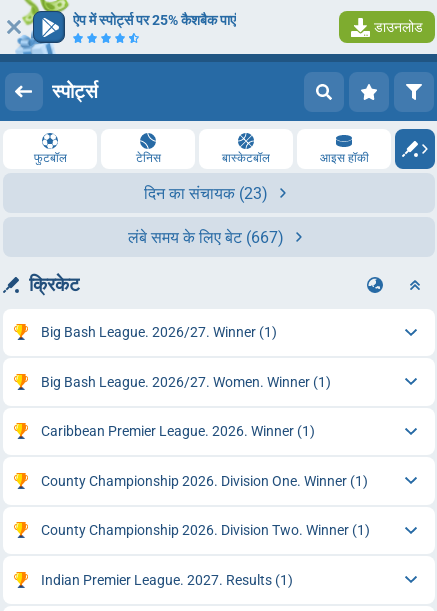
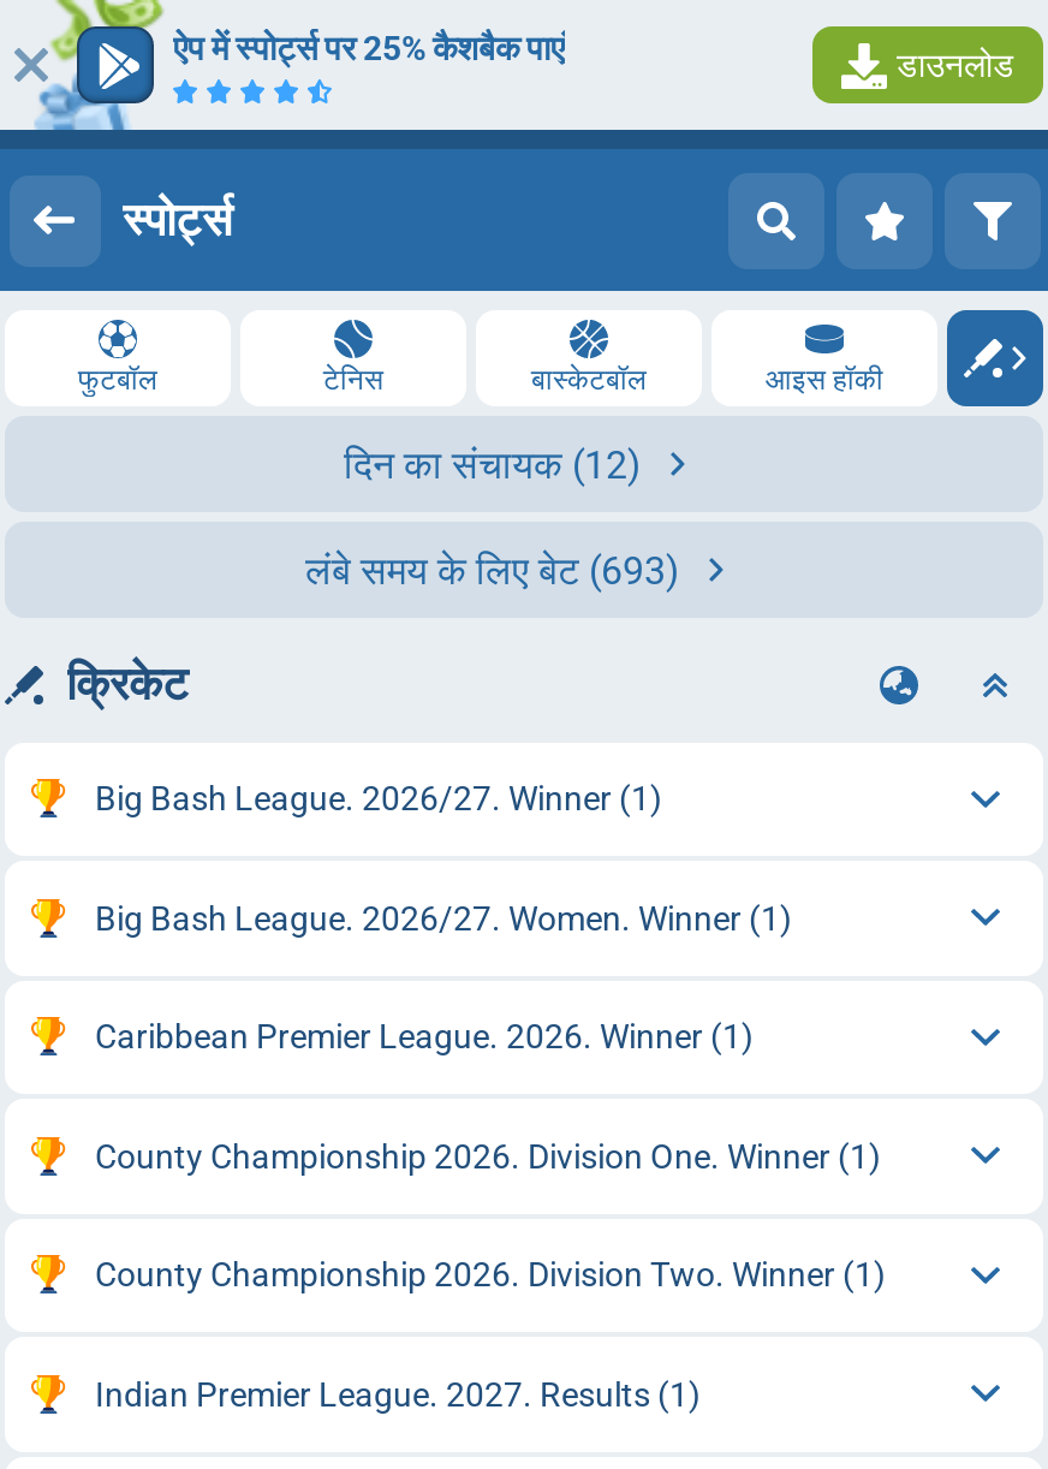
- दिन का संचायक (23)
+ दिन का संचायक (12)

- लंबे समय के लिए बेट (667)
+ लंबे समय के लिए बेट (693)
